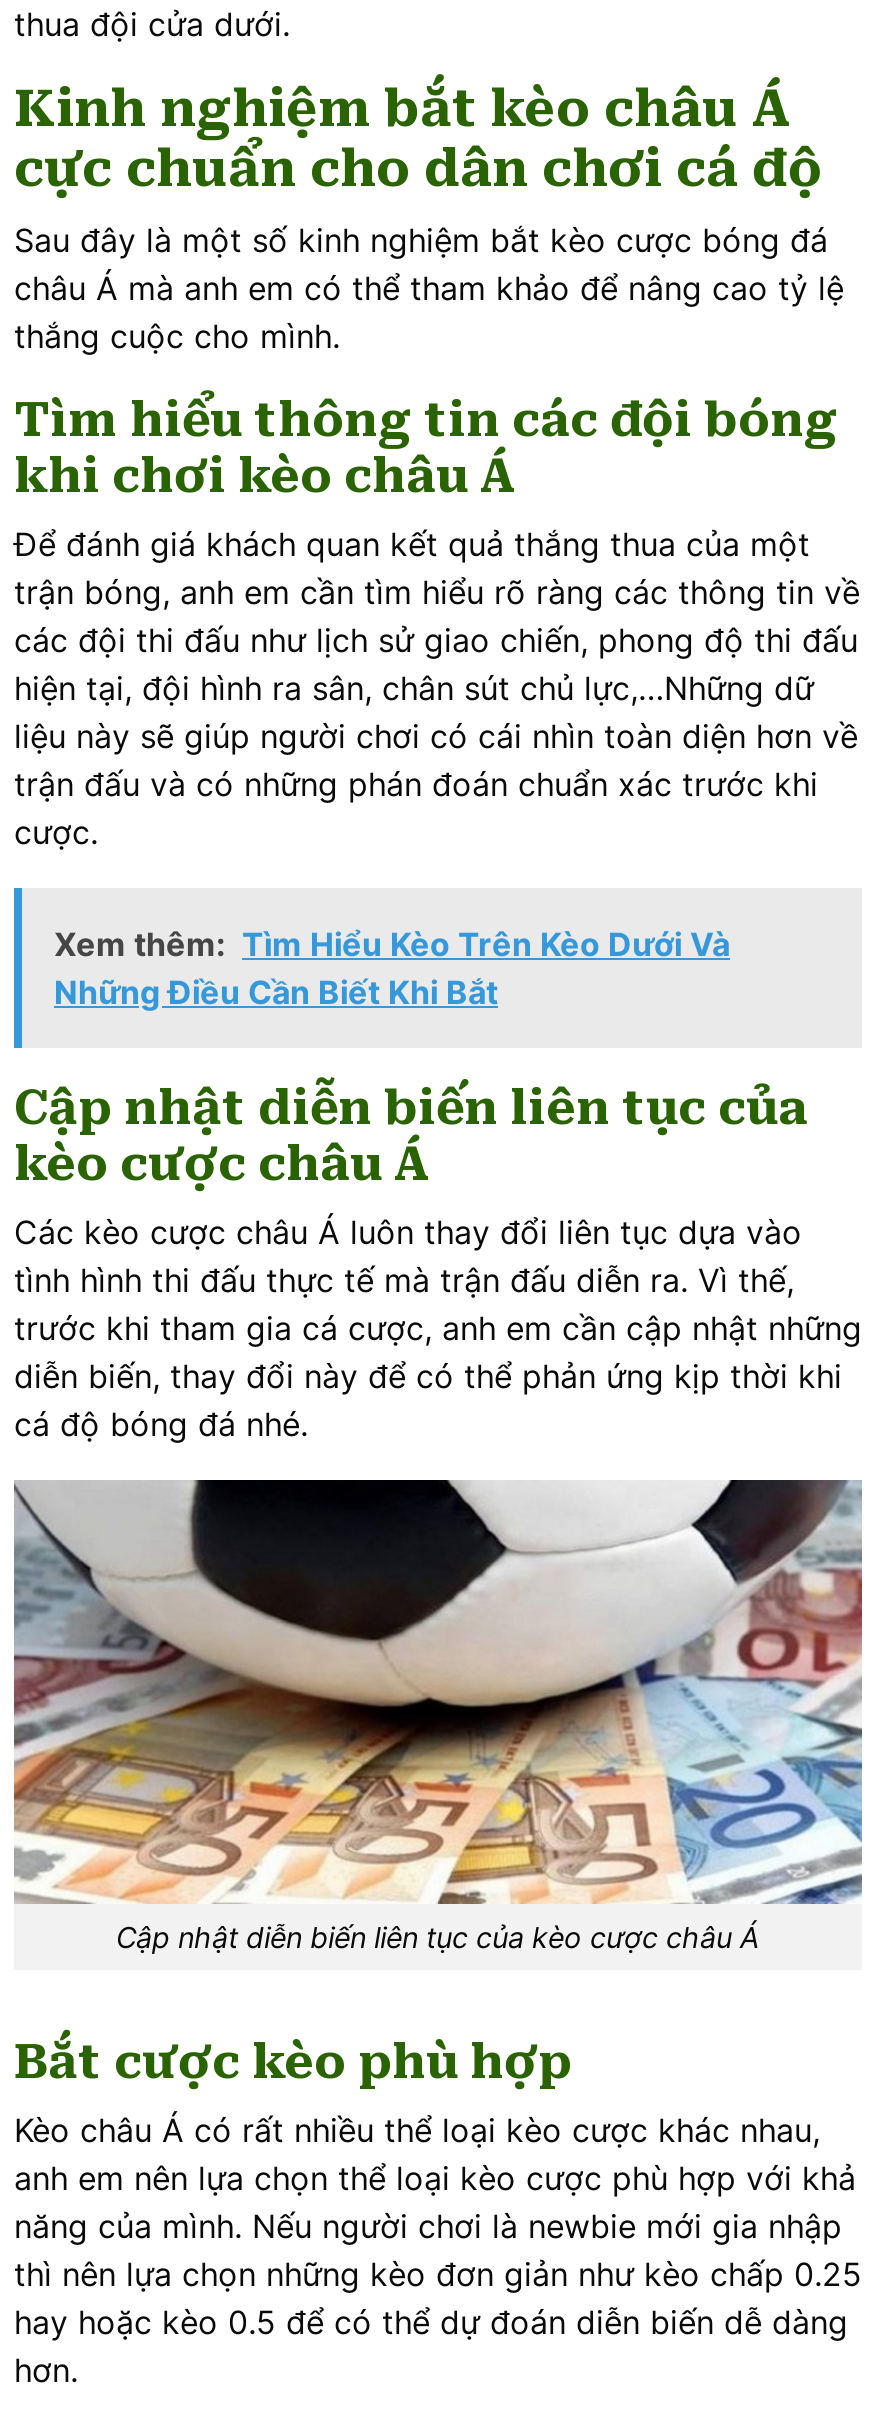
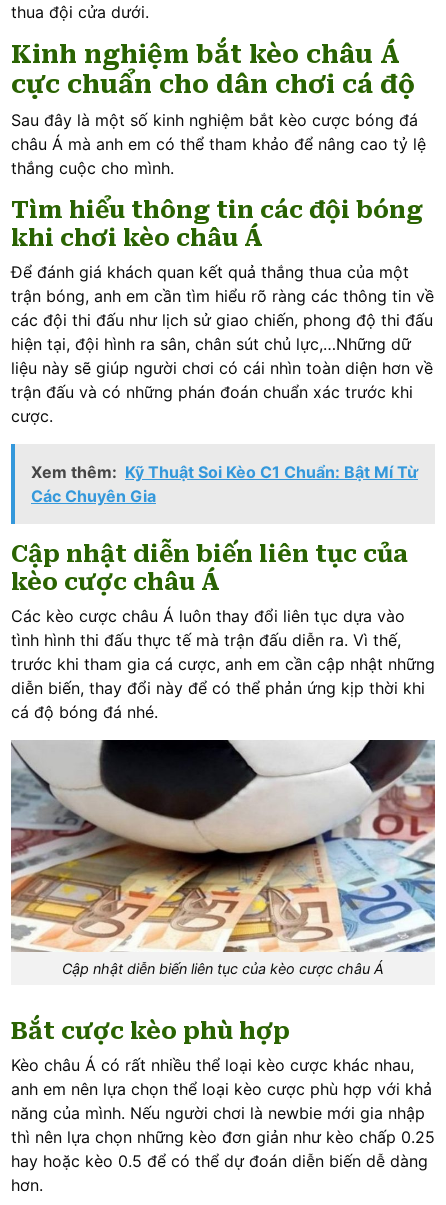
- Xem thêm: Tìm Hiểu Kèo Trên Kèo Dưới Và
- Những Điều Cần Biết Khi Bắt
+ Xem thêm: Kỹ Thuật Soi Kèo C1 Chuẩn: Bật Mí Từ
+ Các Chuyên Gia
